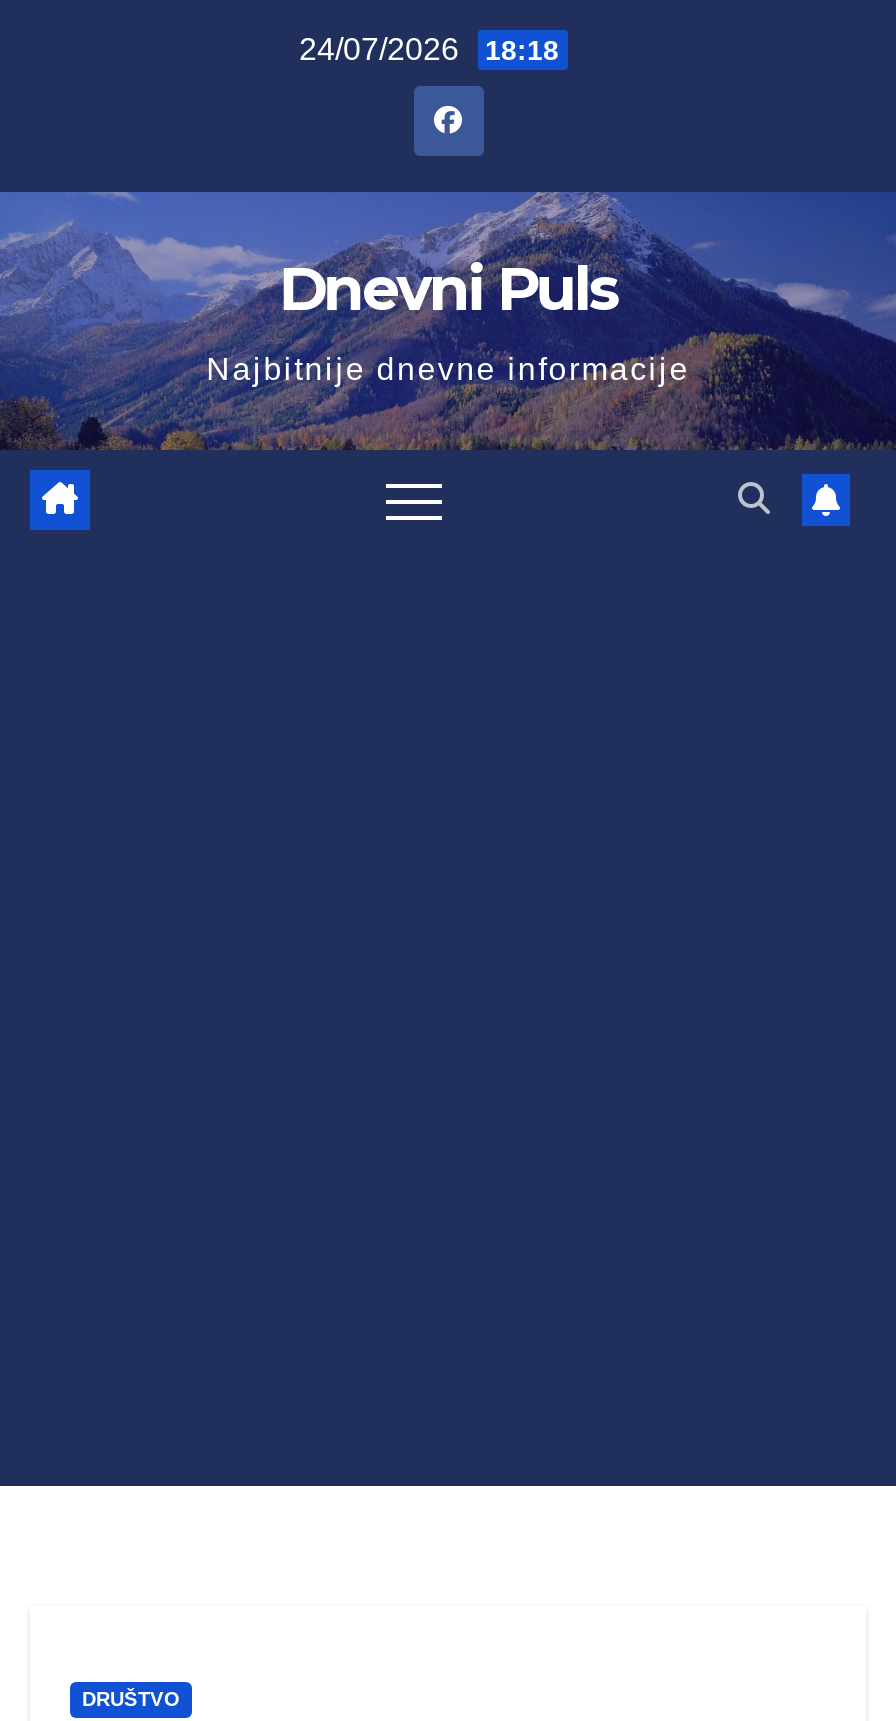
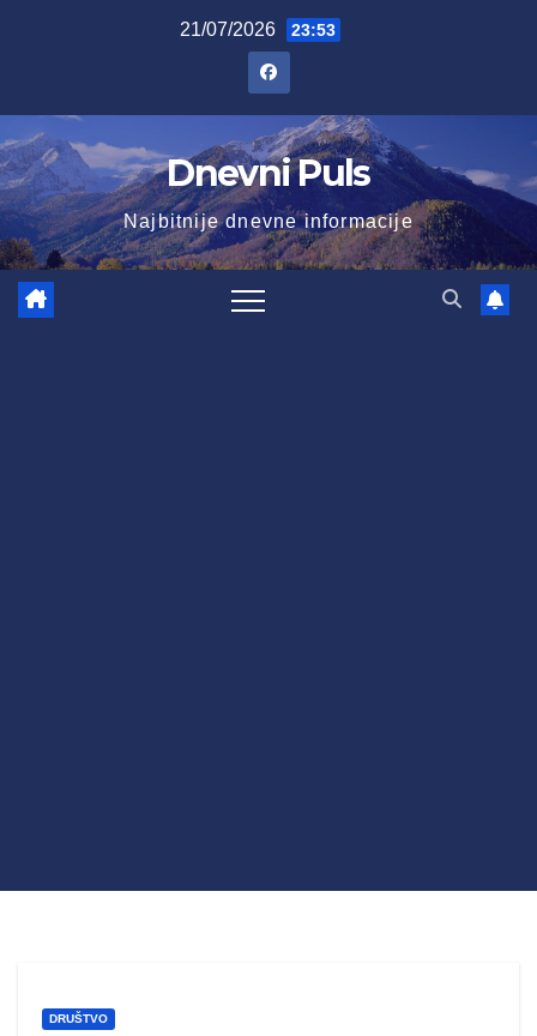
- 24/07/2026 18:18
+ 21/07/2026 23:53
